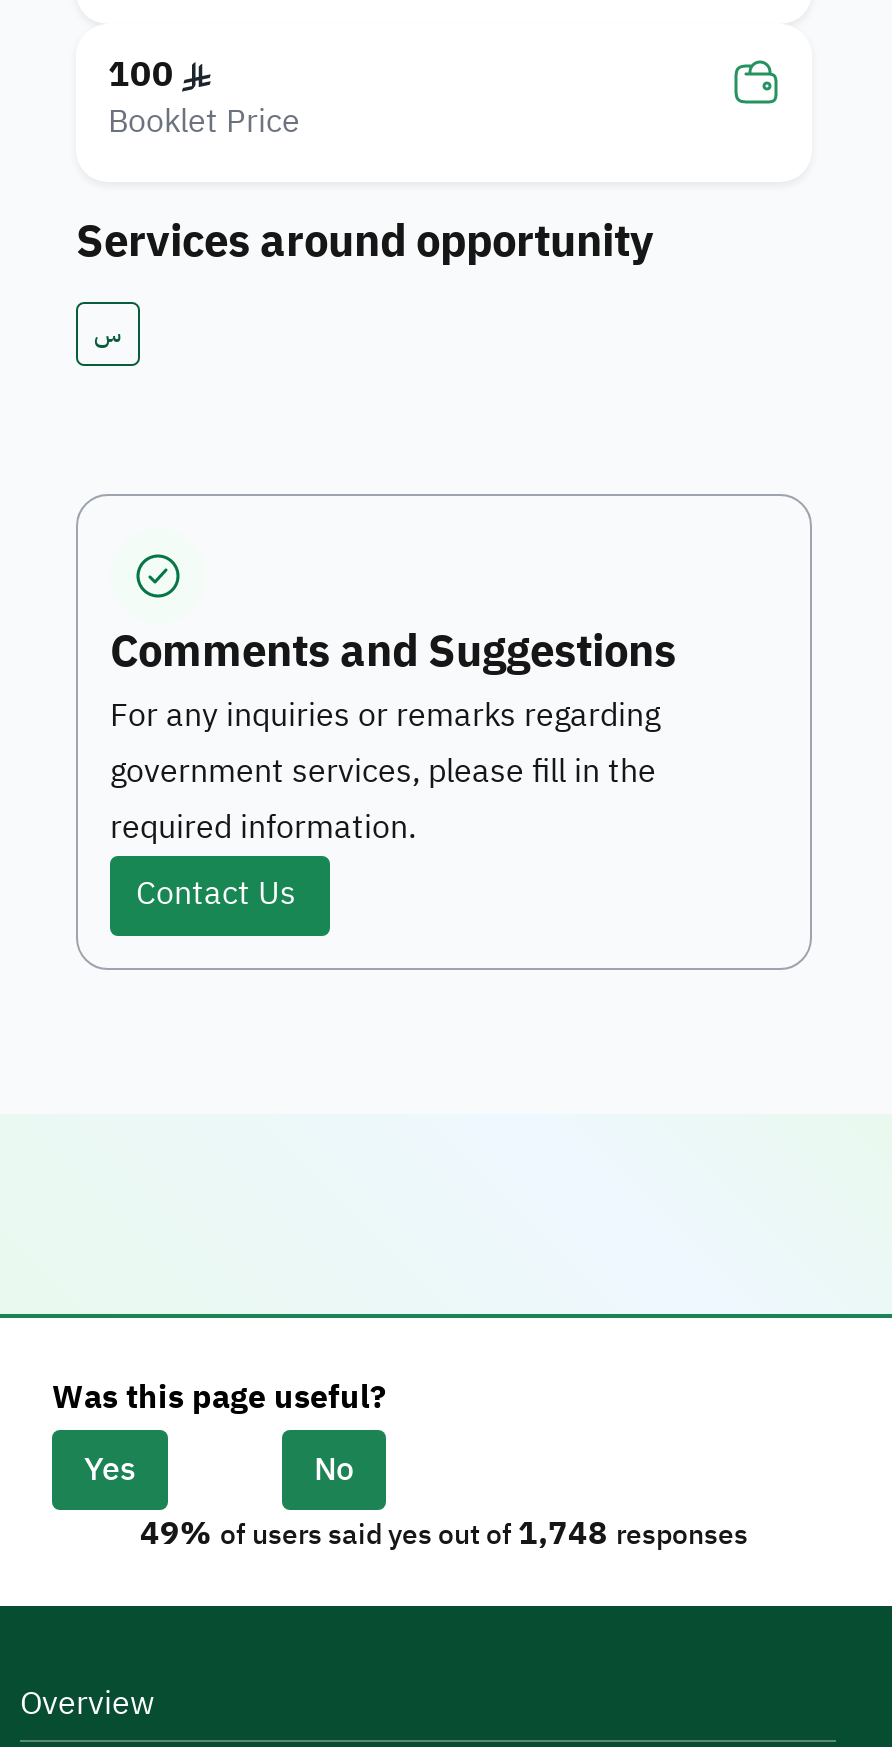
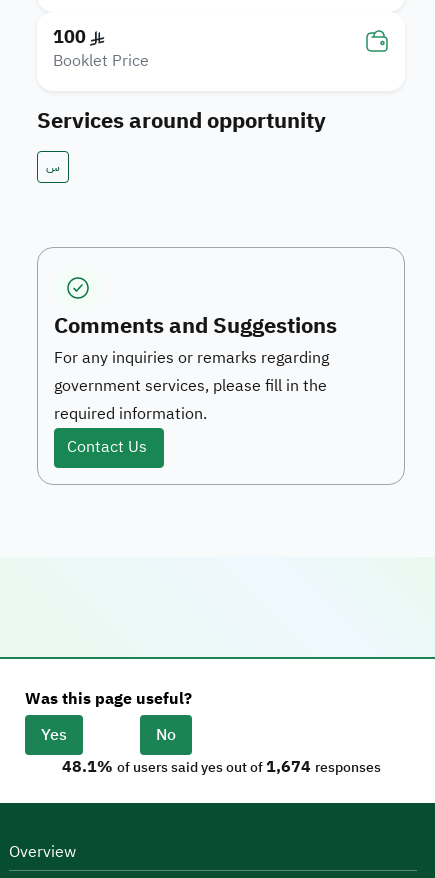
- 49% of users said yes out of1,748 responses
+ 48.1% of users said yes out of1,674 responses
